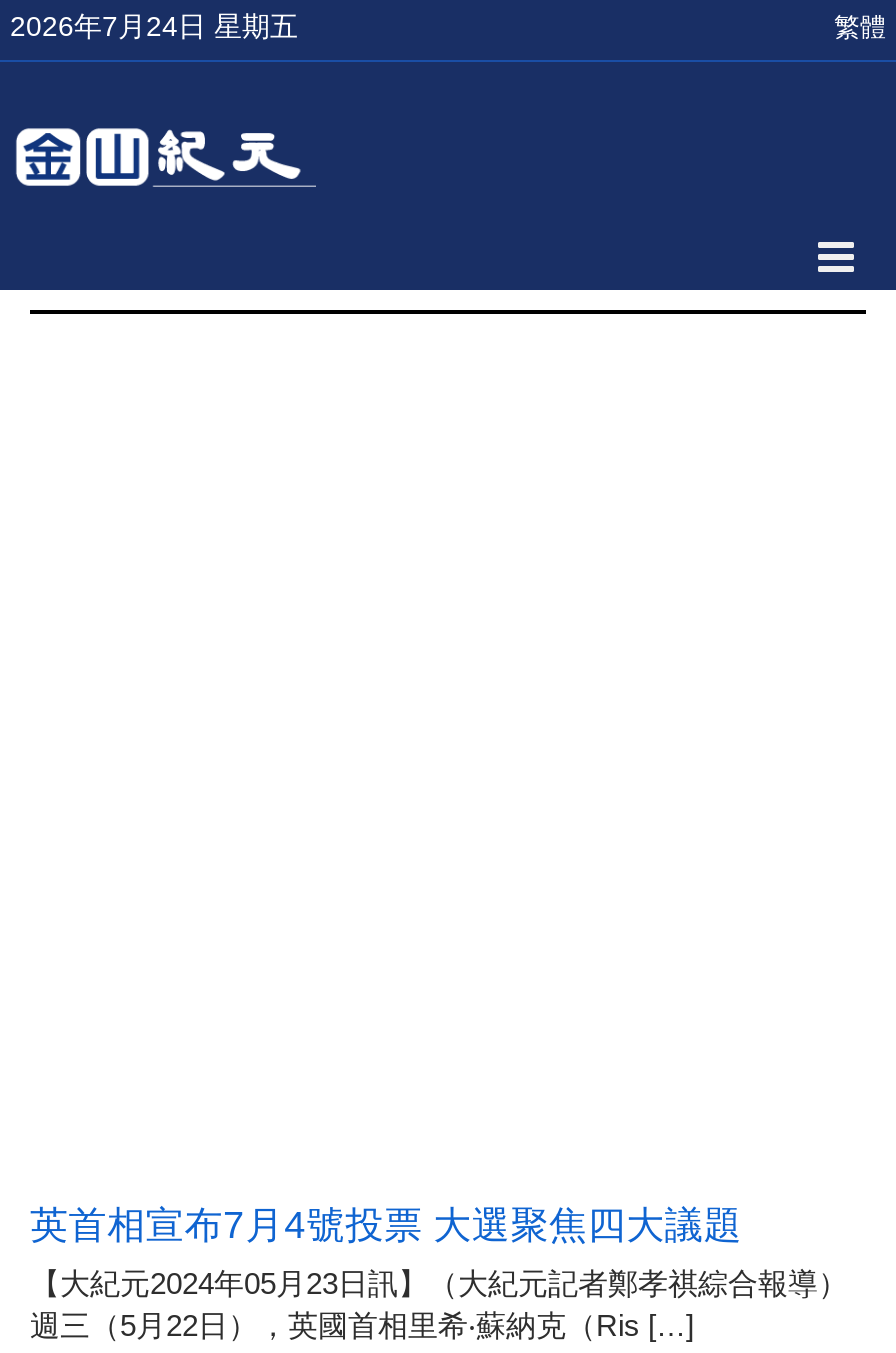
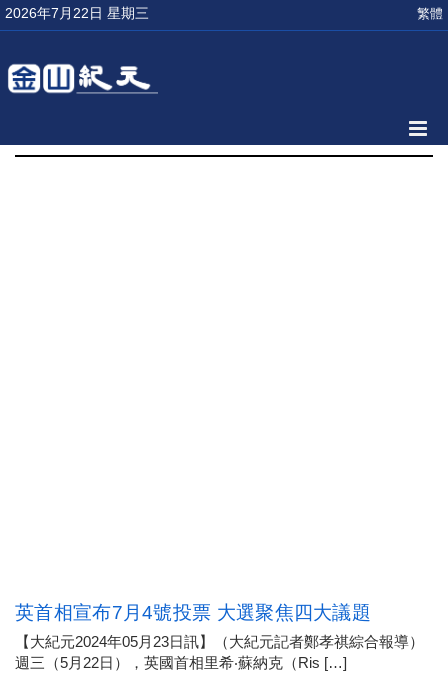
- 2026年7月24日 星期五
+ 2026年7月22日 星期三
